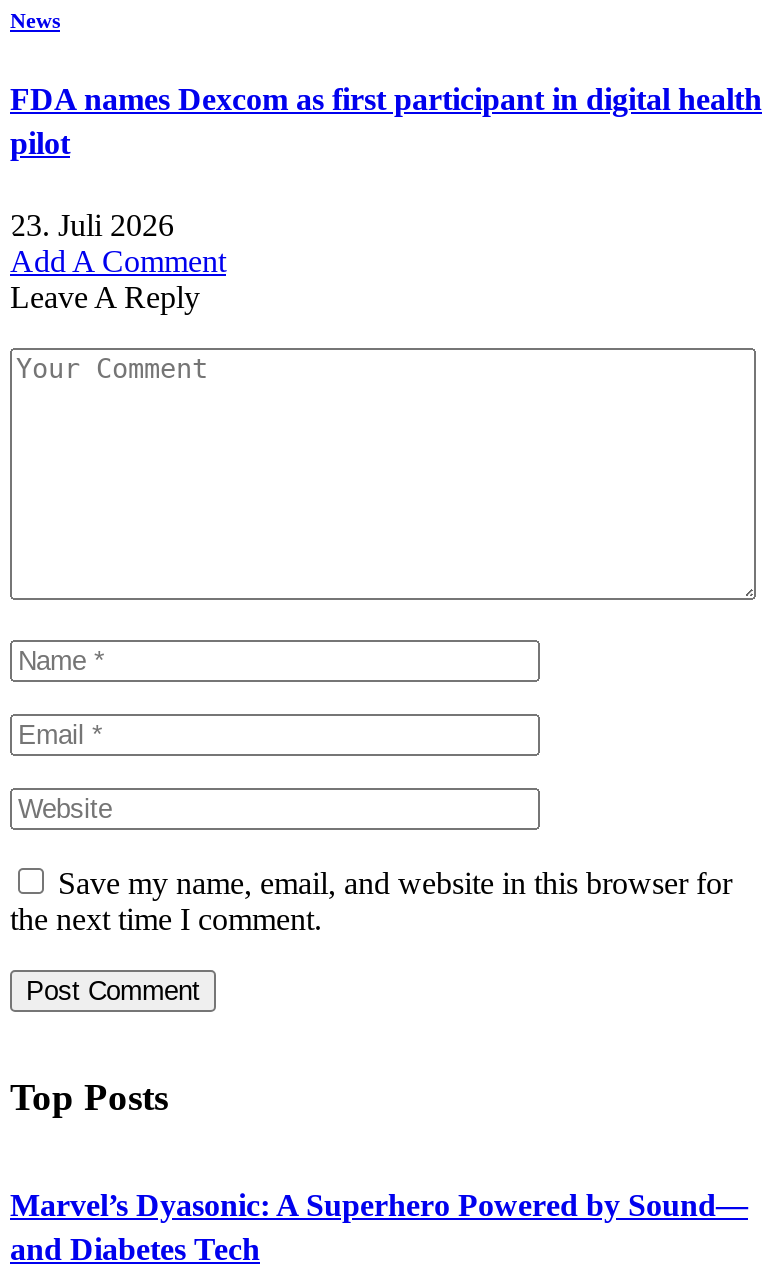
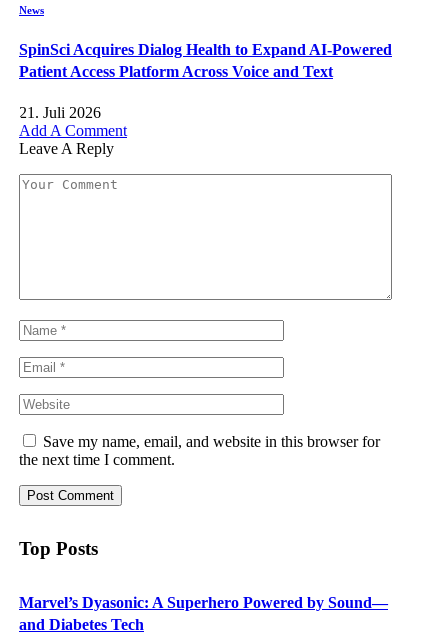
- FDA names Dexcom as first participant in digital health
- pilot
+ SpinSci Acquires Dialog Health to Expand AI-Powered
+ Patient Access Platform Across Voice and Text

- 23. Juli 2026
+ 21. Juli 2026
